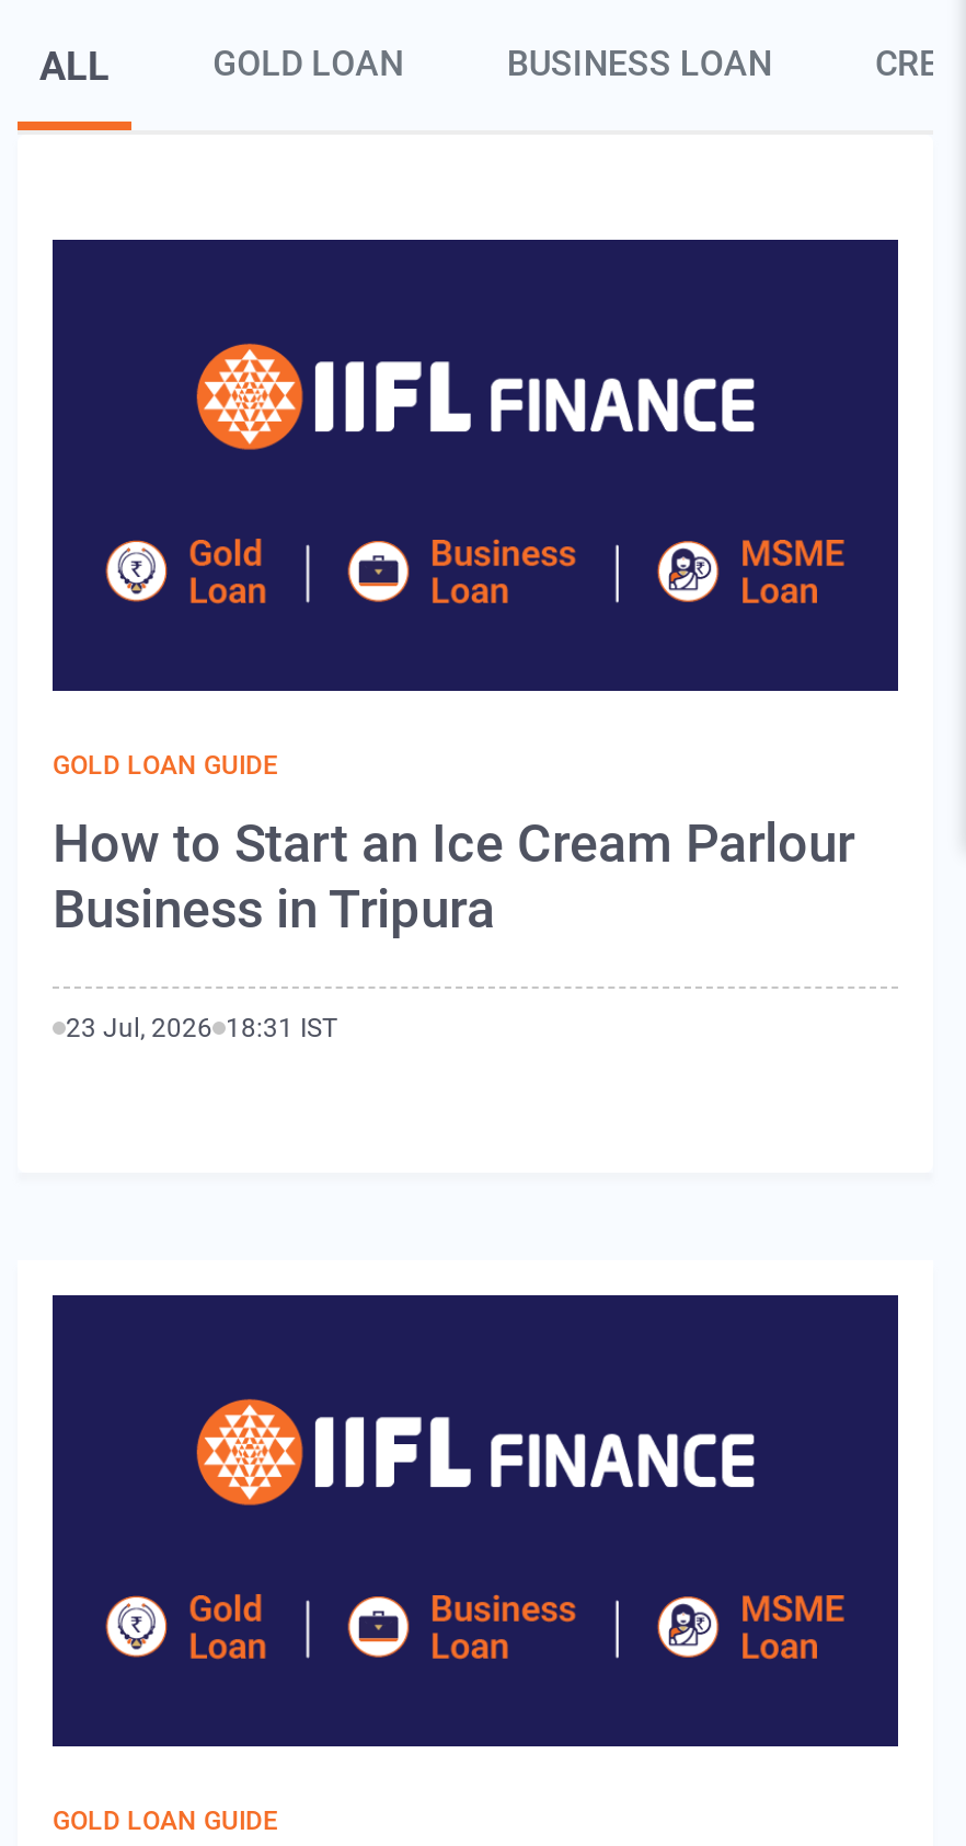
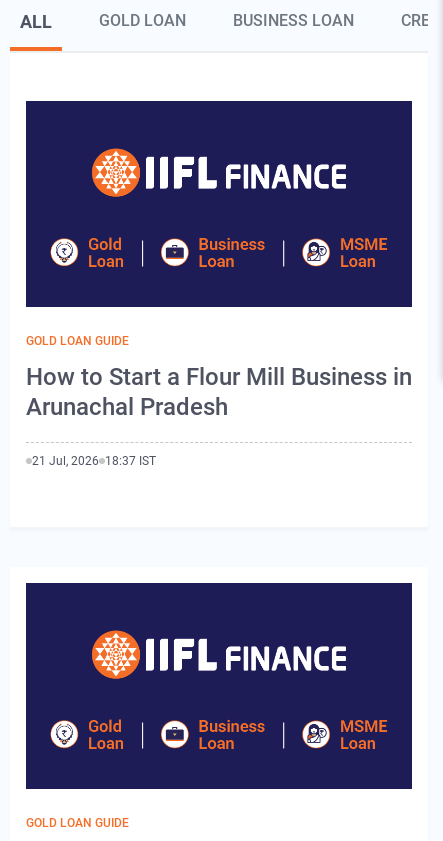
- How to Start an Ice Cream Parlour
- Business in Tripura
+ How to Start a Flour Mill Business in
+ Arunachal Pradesh

- 23 Jul, 2026 18:31 IST
+ 21 Jul, 2026 18:37 IST
